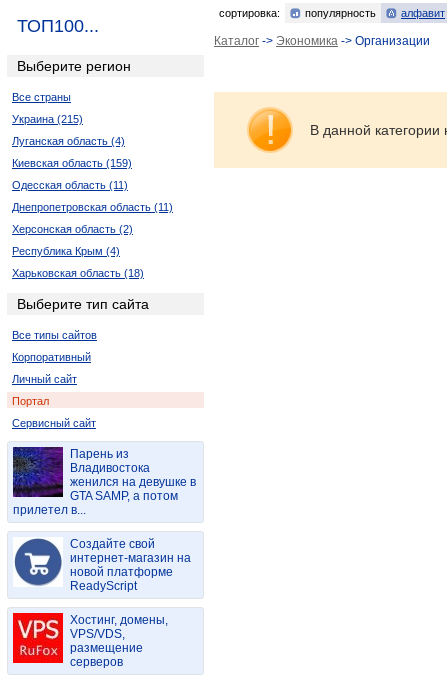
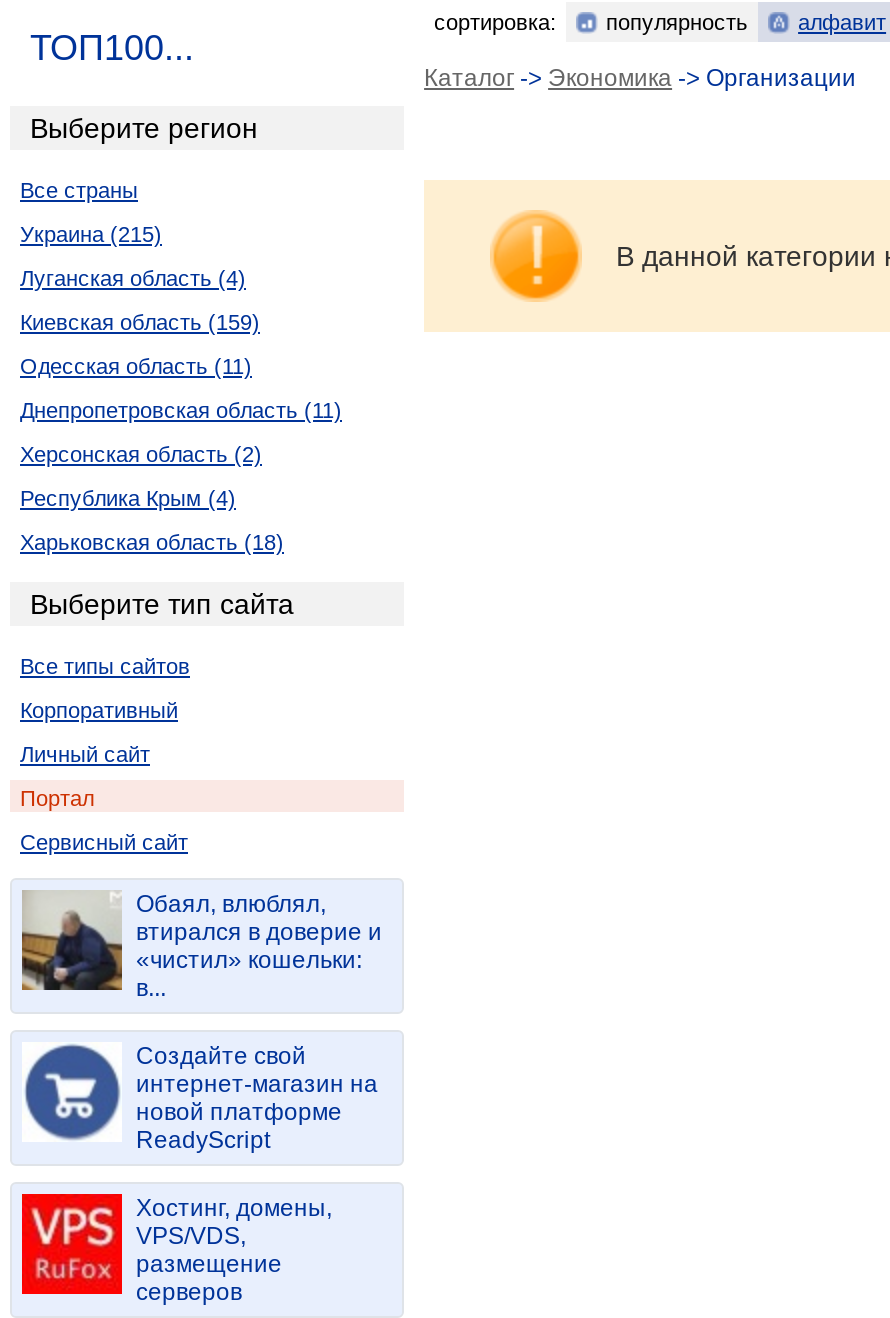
- [image]
- Парень из
- Владивостока
- женился на девушке в
- GTA SAMP, а потом
- прилетел в...
+ [image]
+ Обаял, влюблял,
+ втирался в доверие и
+ «чистил» кошельки:
+ в...
